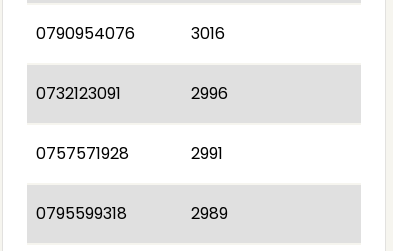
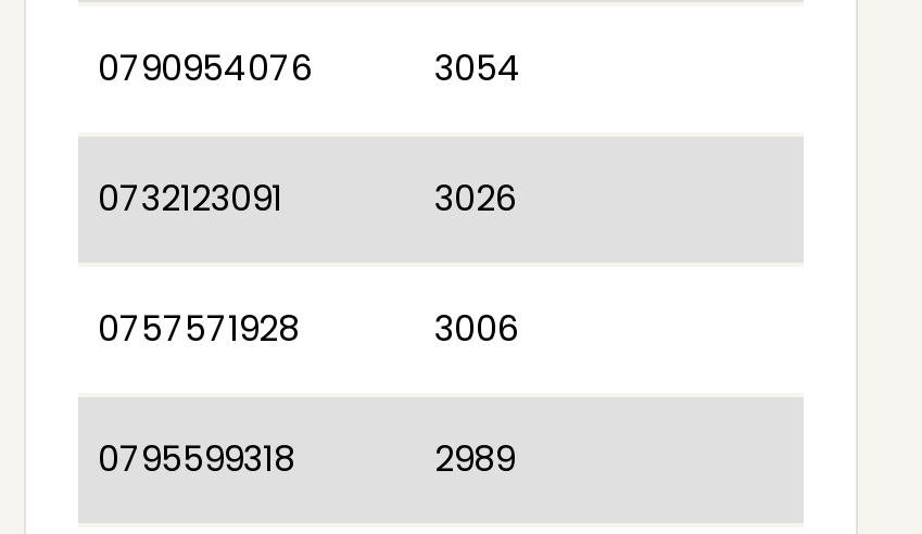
- 3016
+ 3054

- 2996
+ 3026

- 2991
+ 3006
